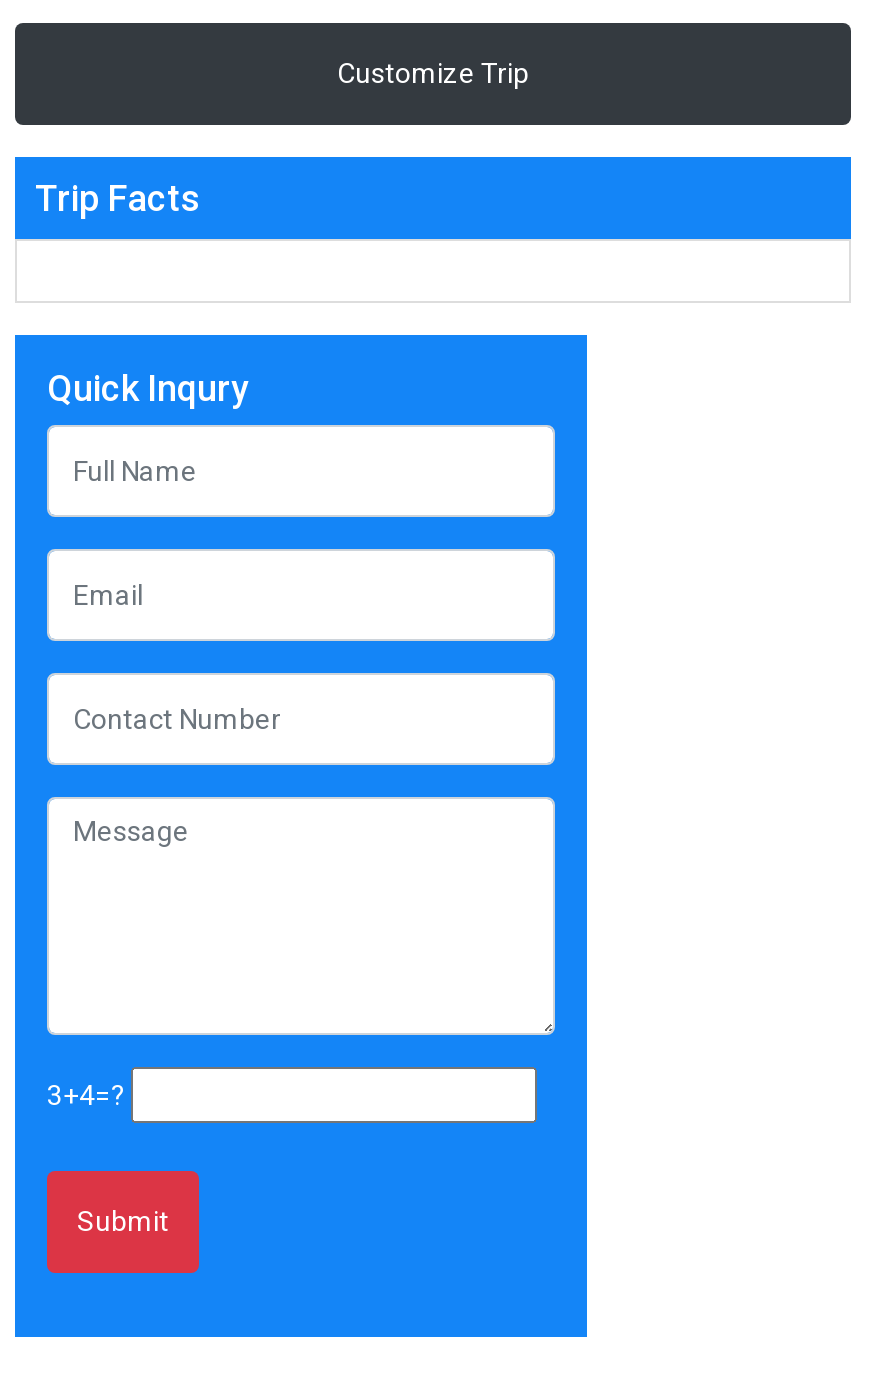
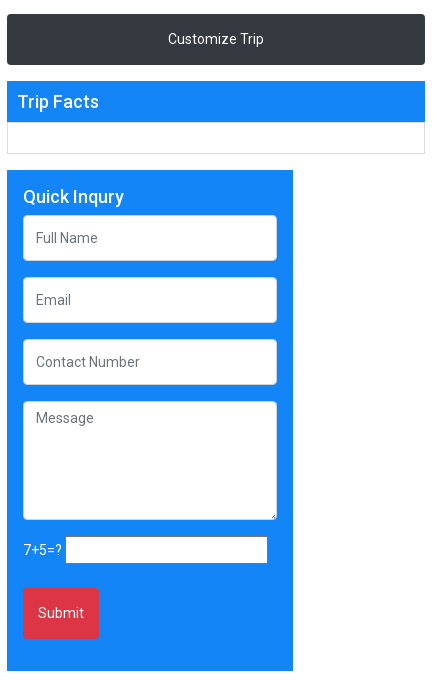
- 3+4=?
+ 7+5=?
